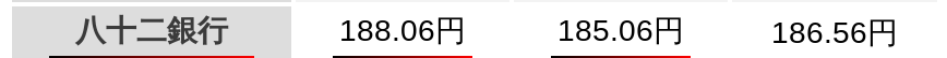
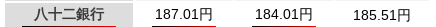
- 188.06円
+ 187.01円

- 185.06円
+ 184.01円

- 186.56円
+ 185.51円
